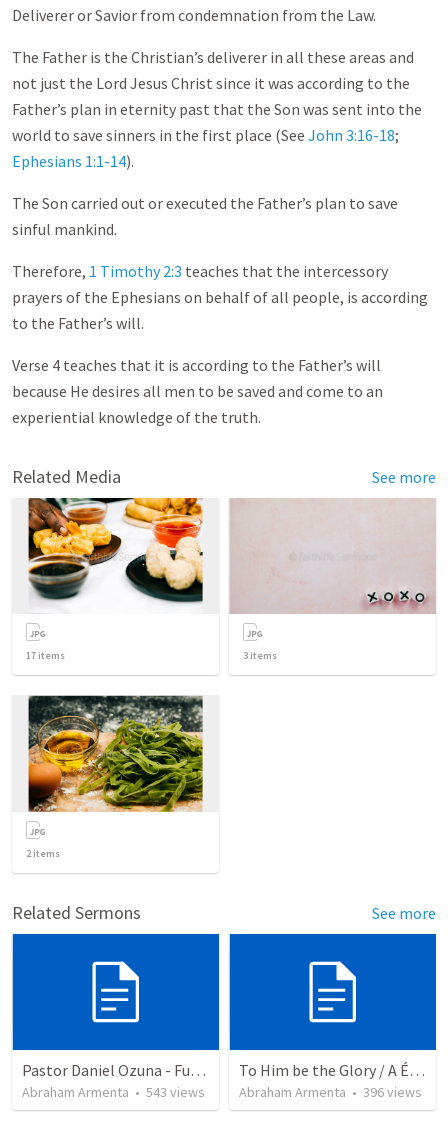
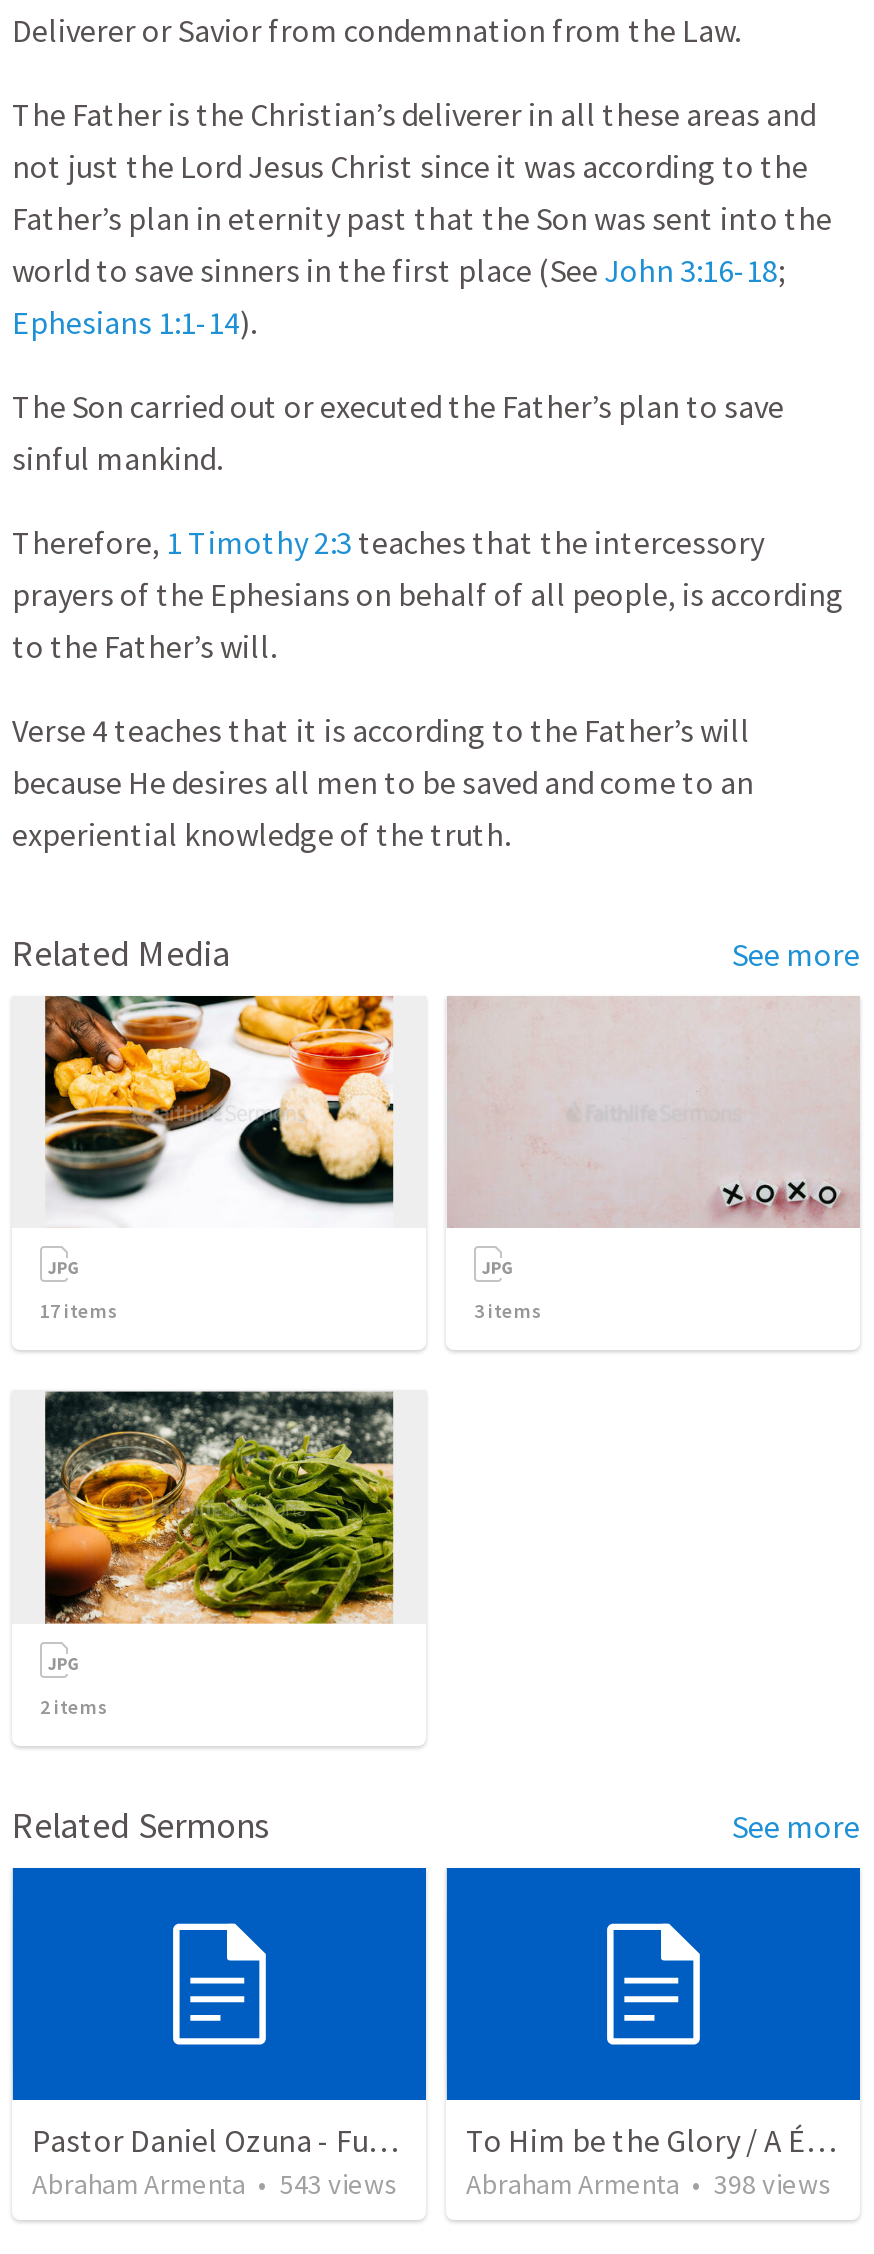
- Abraham Armenta • 396 views
+ Abraham Armenta • 398 views
